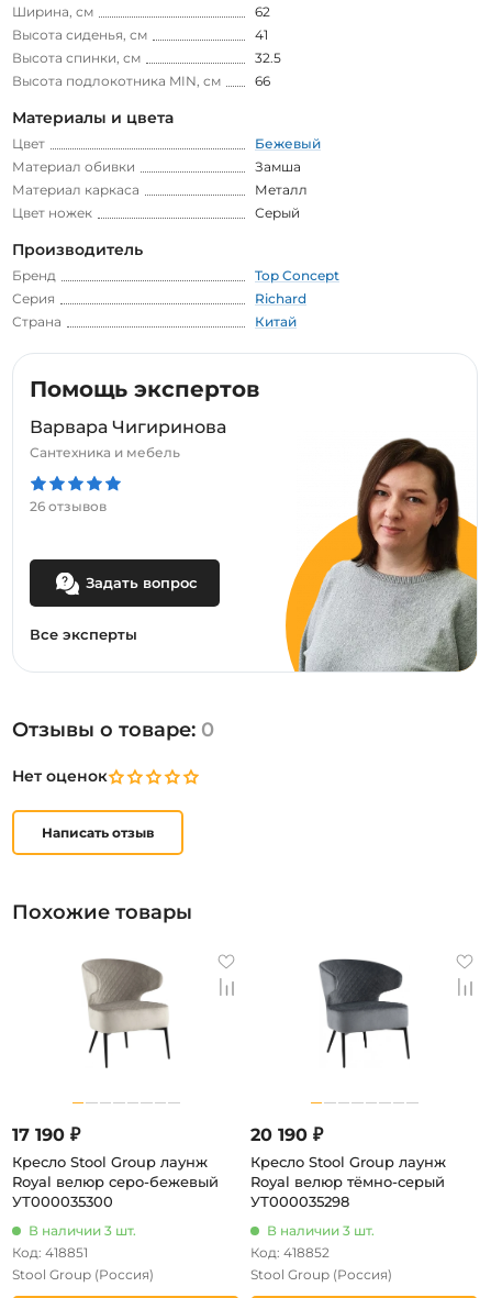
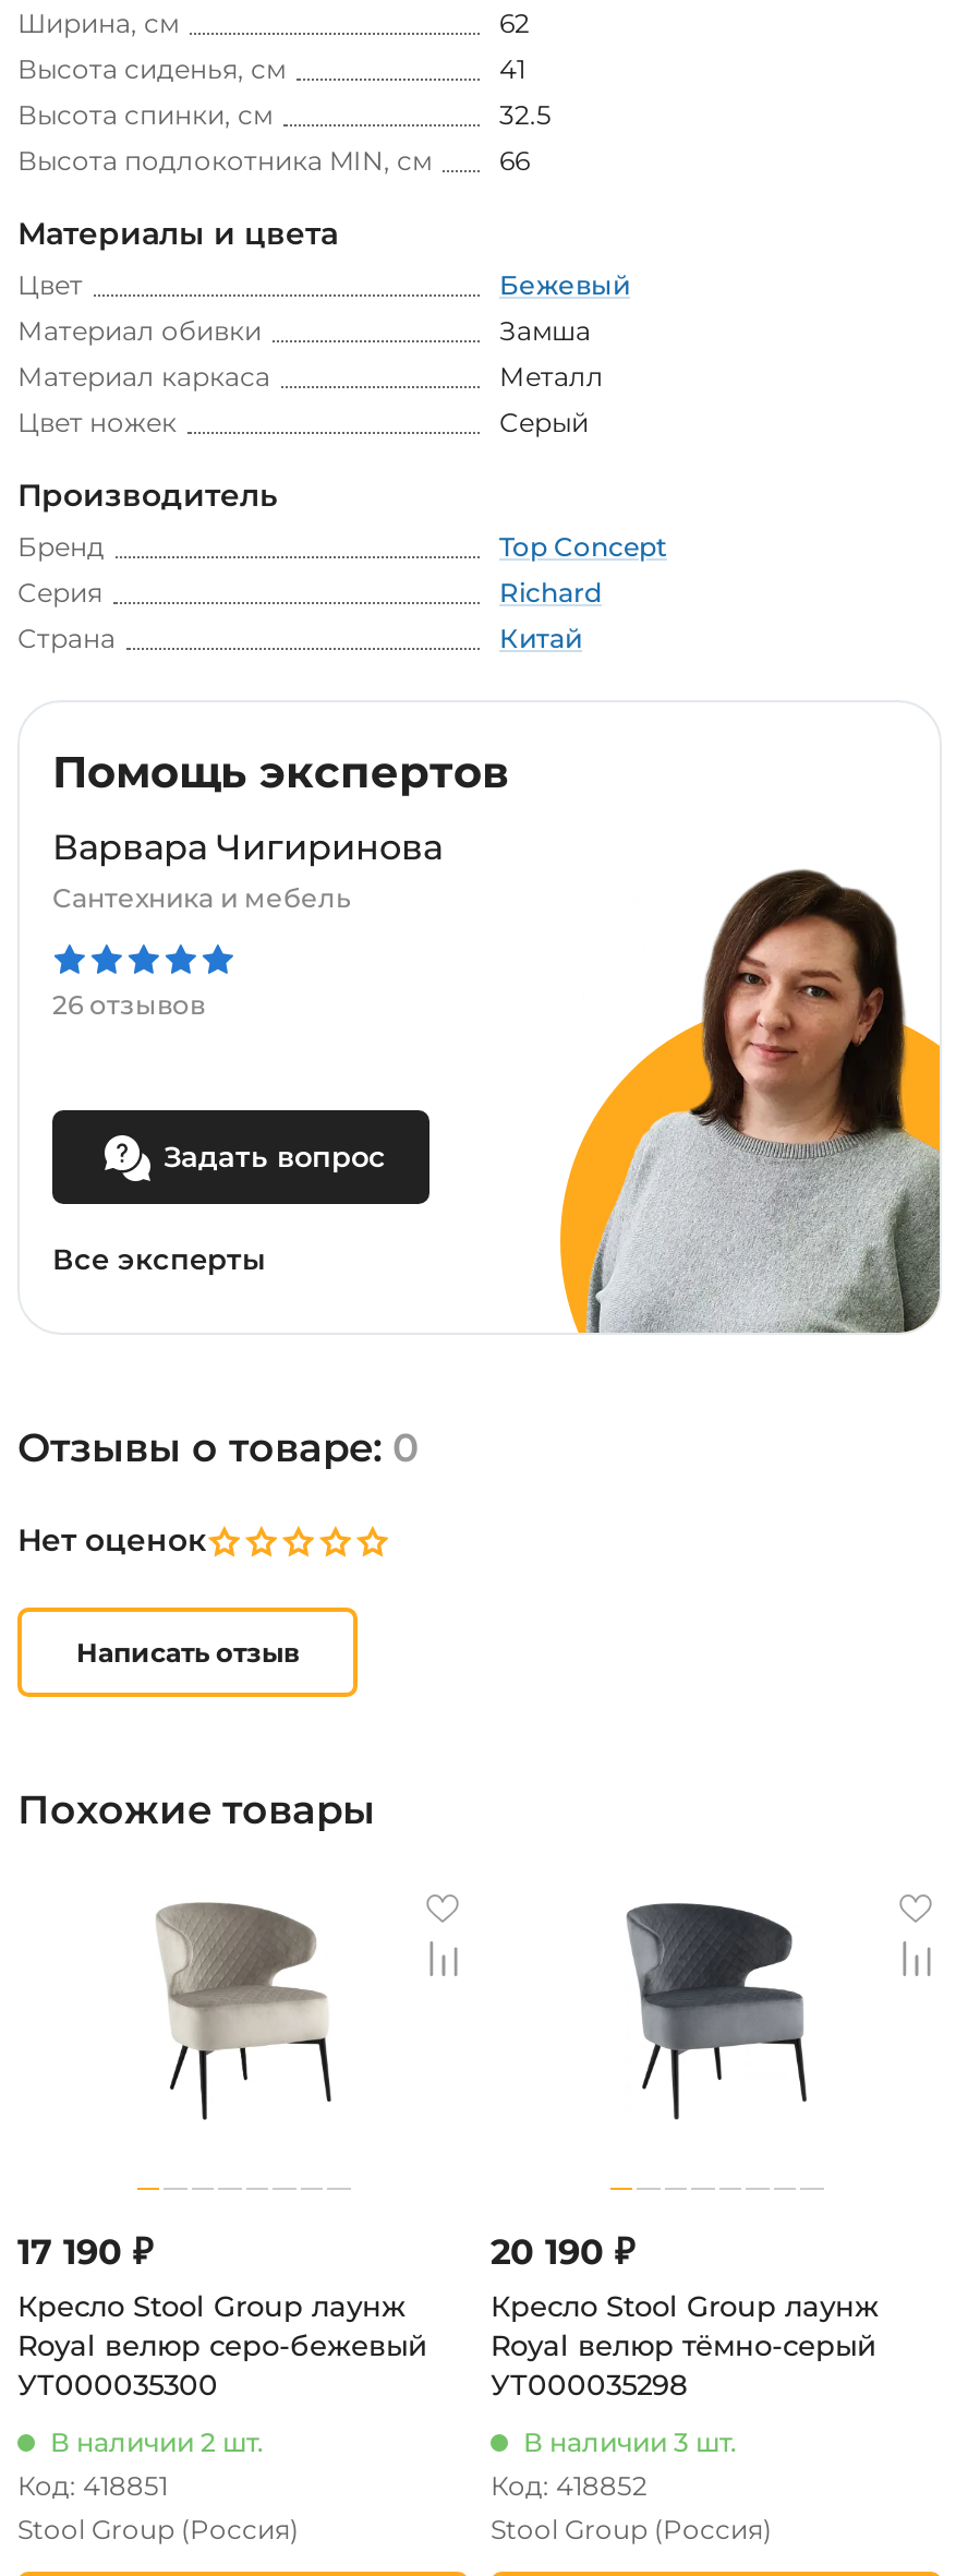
- В наличии 3 шт.
+ В наличии 2 шт.
